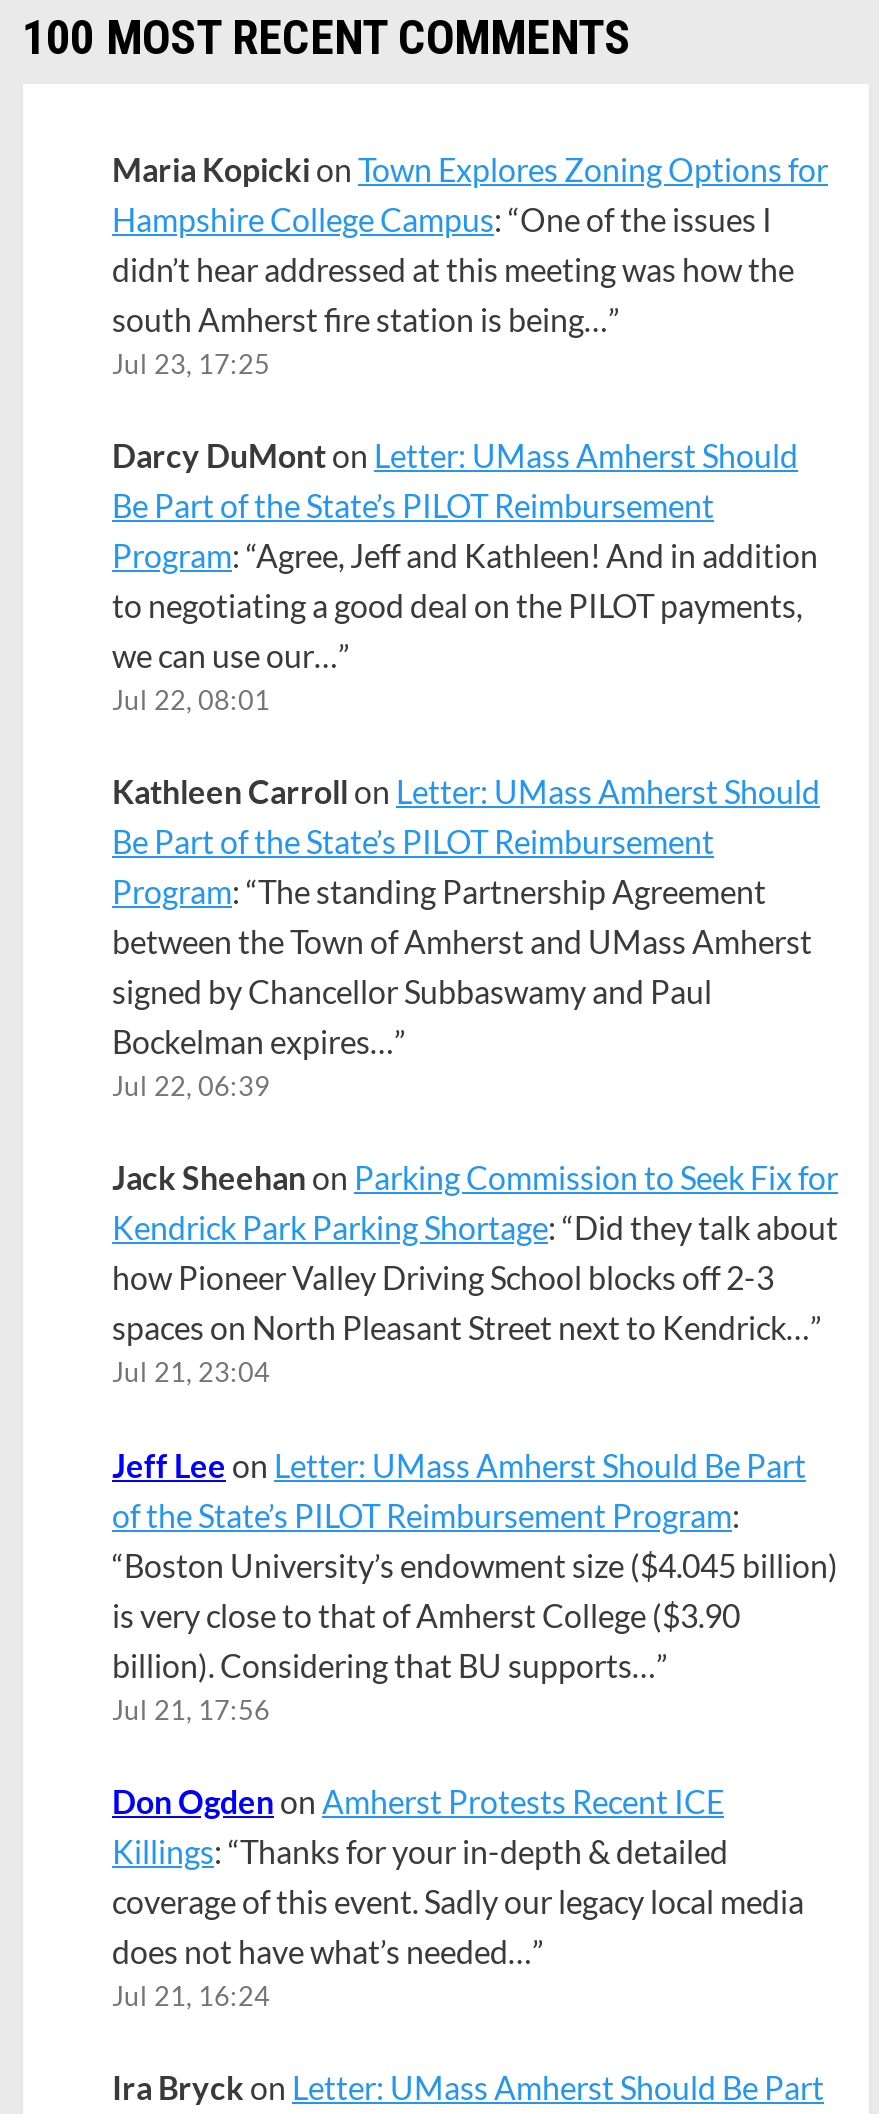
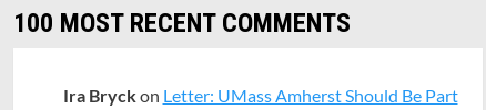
- Maria Kopicki on Town Explores Zoning Options for
- Hampshire College Campus: “One of the issues I
- didn’t hear addressed at this meeting was how the
- south Amherst fire station is being…”
- Jul 23, 17:25
- Darcy DuMont on Letter: UMass Amherst Should
- Be Part of the State’s PILOT Reimbursement
- Program: “Agree, Jeff and Kathleen! And in addition
- to negotiating a good deal on the PILOT payments,
- we can use our…”
- Jul 22, 08:01
- Kathleen Carroll on Letter: UMass Amherst Should
- Be Part of the State’s PILOT Reimbursement
- Program: “The standing Partnership Agreement
- between the Town of Amherst and UMass Amherst
- signed by Chancellor Subbaswamy and Paul
- Bockelman expires…”
- Jul 22, 06:39
- Jack Sheehan on Parking Commission to Seek Fix for
- Kendrick Park Parking Shortage: “Did they talk about
- how Pioneer Valley Driving School blocks off 2-3
- spaces on North Pleasant Street next to Kendrick…”
- Jul 21, 23:04
- Jeff Lee on Letter: UMass Amherst Should Be Part
- of the State’s PILOT Reimbursement Program:
- “Boston University’s endowment size ($4.045 billion)
- is very close to that of Amherst College ($3.90
- billion). Considering that BU supports…”
- Jul 21, 17:56
- Don Ogden on Amherst Protests Recent ICE
- Killings: “Thanks for your in-depth & detailed
- coverage of this event. Sadly our legacy local media
- does not have what’s needed…”
- Jul 21, 16:24
